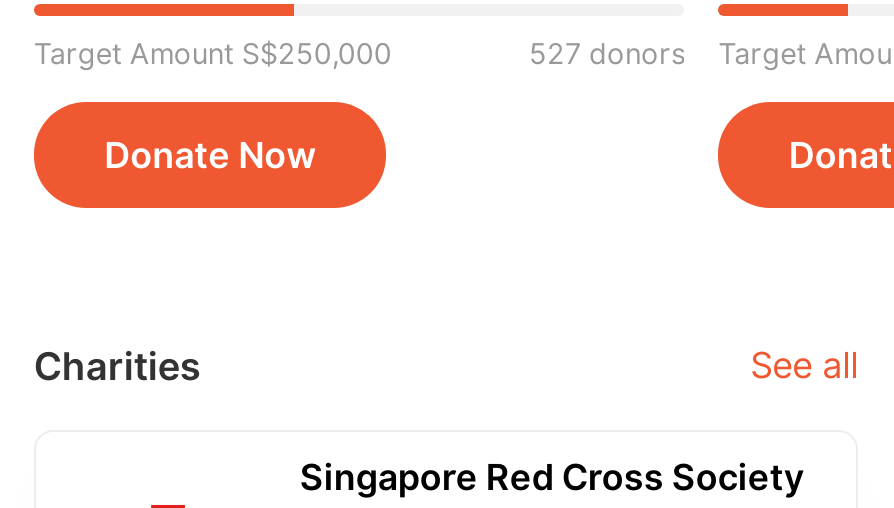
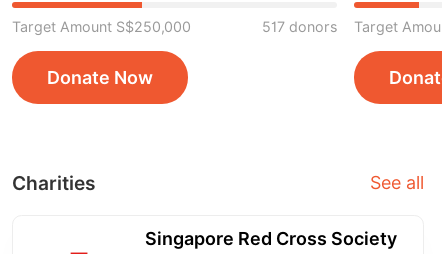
- 527 donors
+ 517 donors
